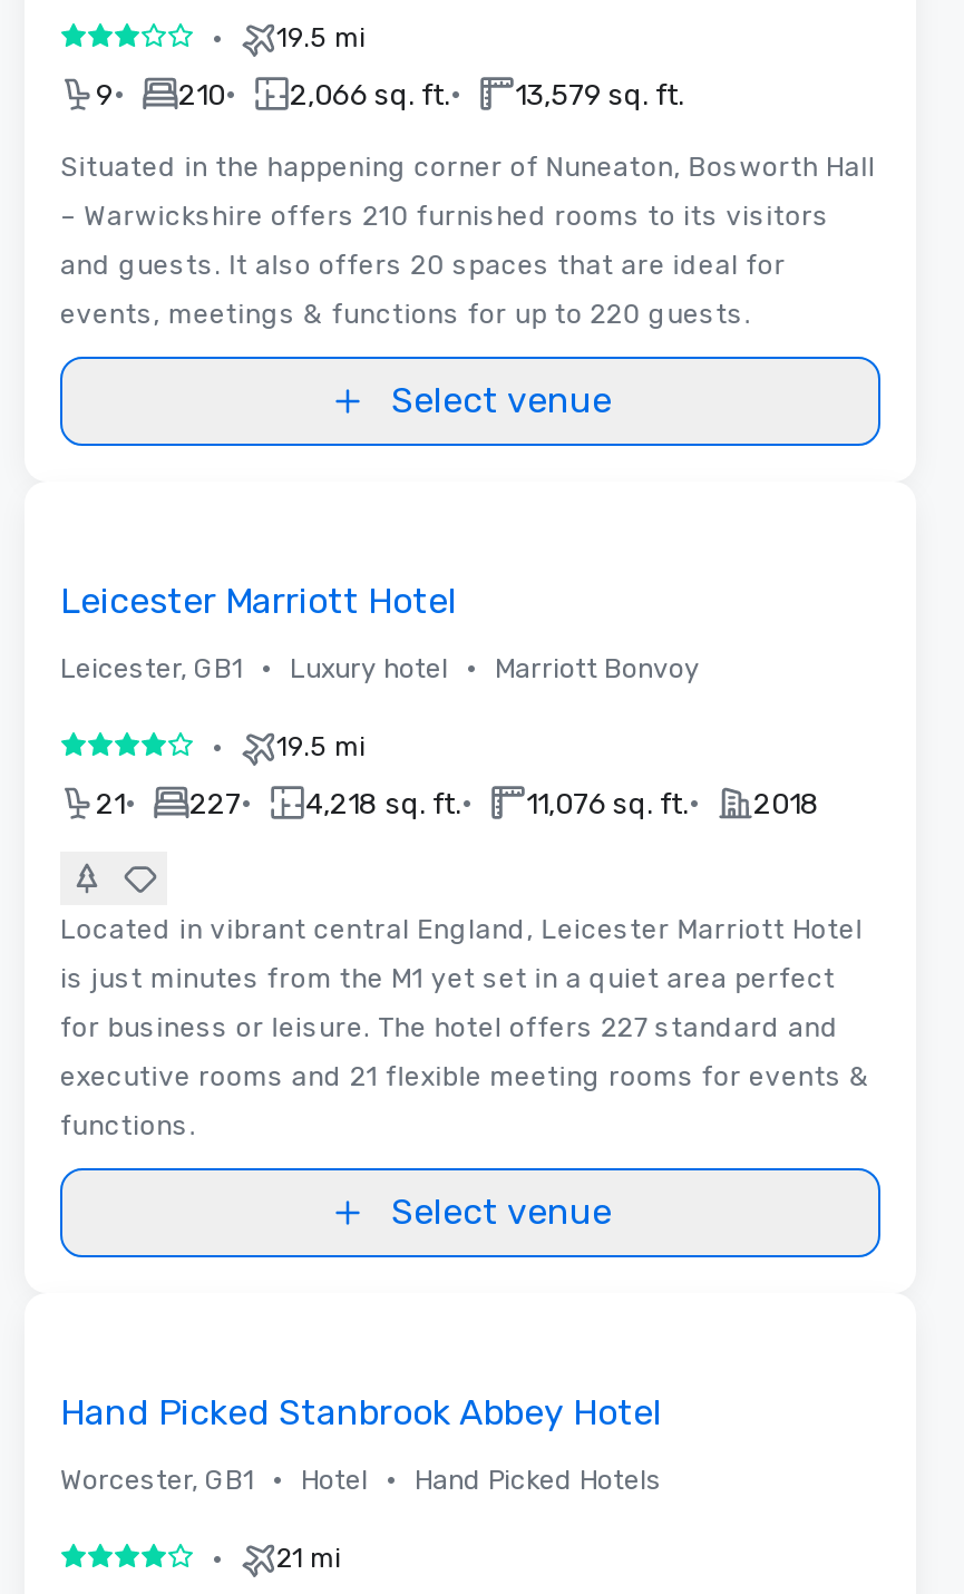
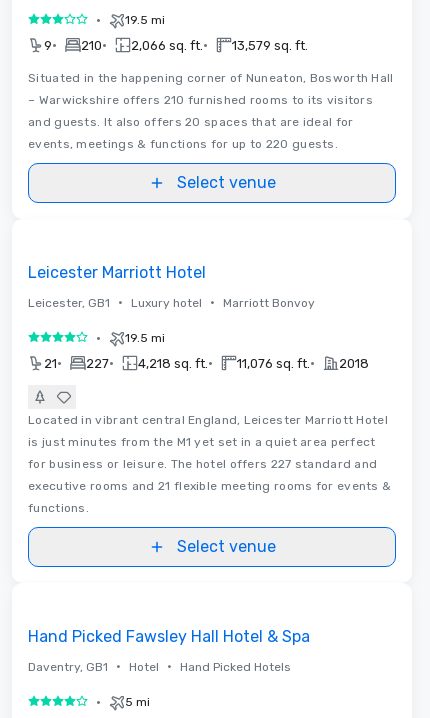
- Hand Picked Stanbrook Abbey Hotel
+ Hand Picked Fawsley Hall Hotel & Spa

- Worcester, GB1 • Hotel • Hand Picked Hotels
+ Daventry, GB1 • Hotel • Hand Picked Hotels

- 21 mi
+ 5 mi
